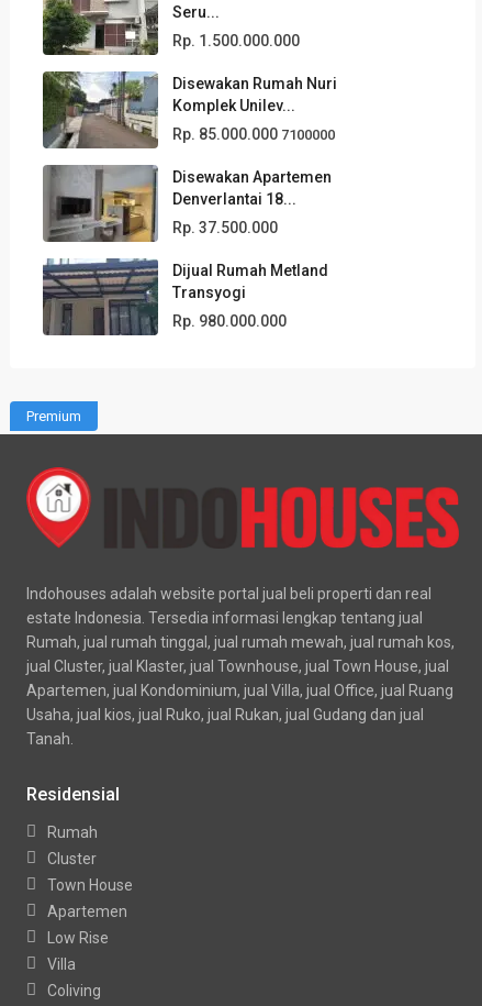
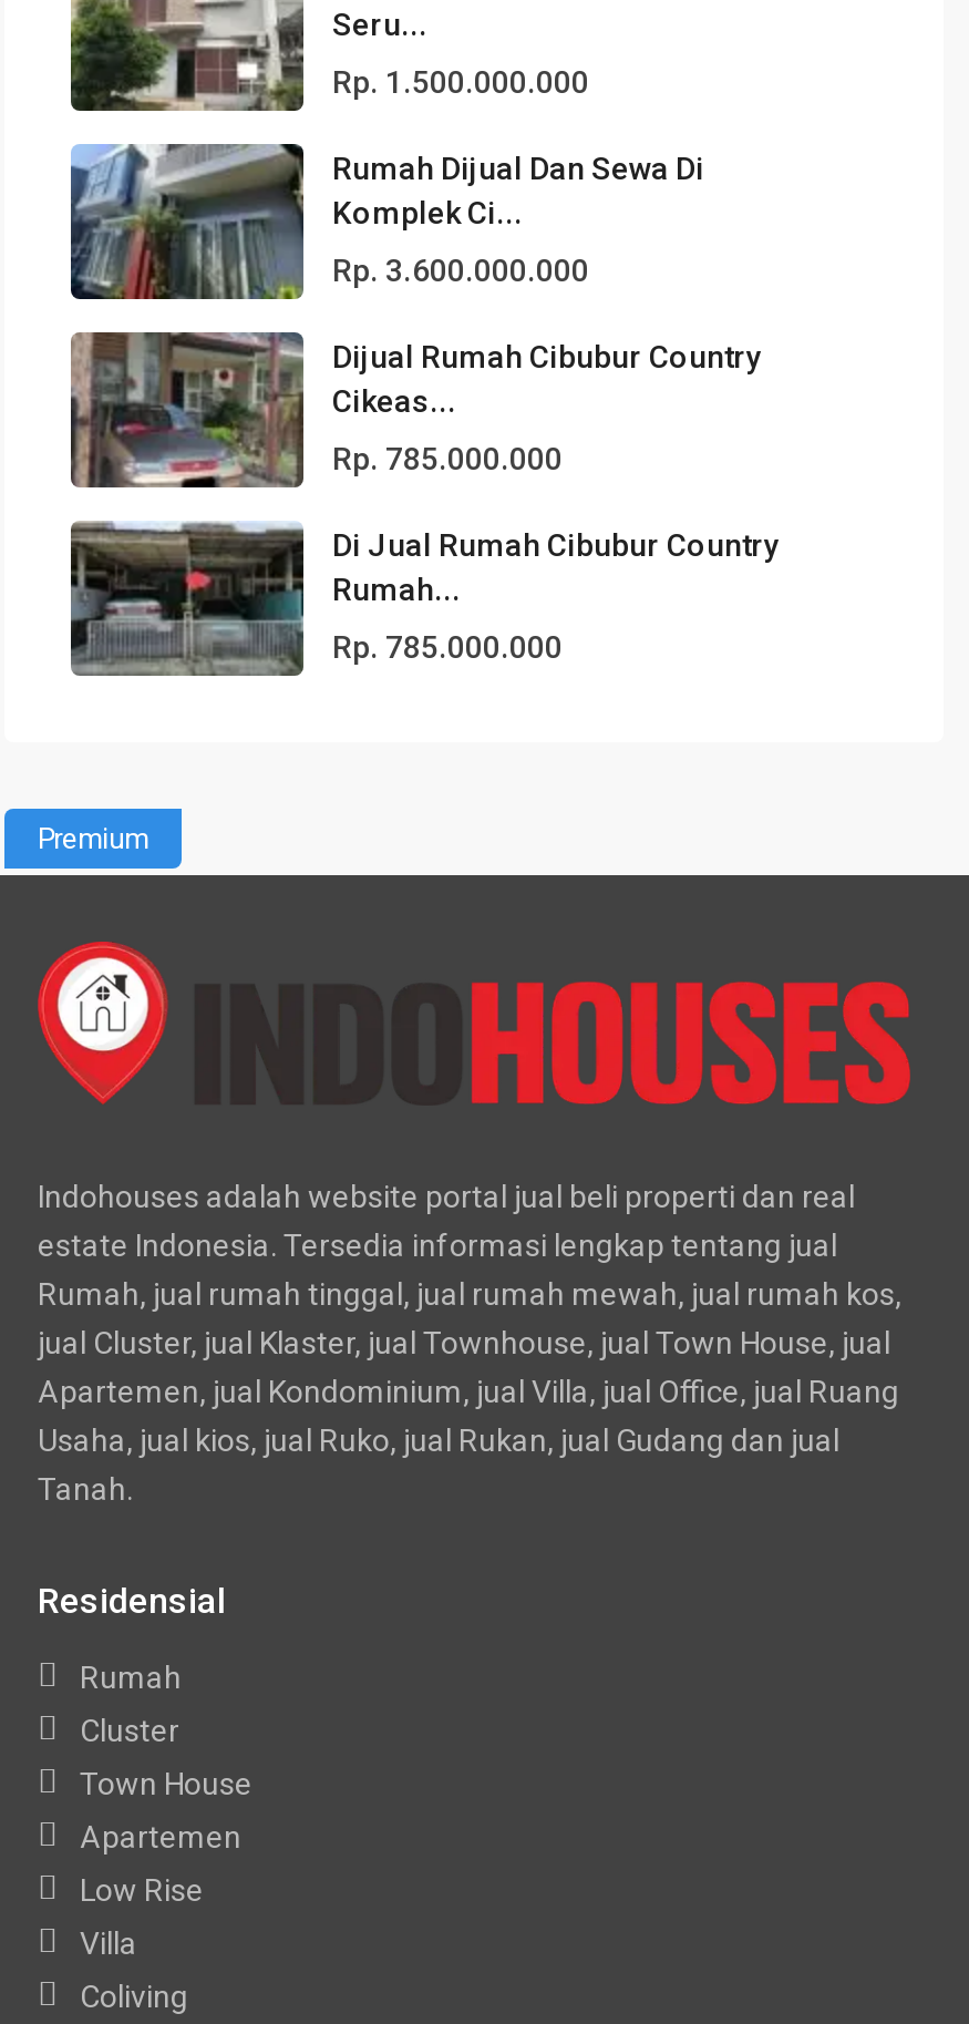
- [image]
- Disewakan Rumah Nuri
- Komplek Unilev...
+ [image]
+ Rumah Dijual Dan Sewa Di
+ Komplek Ci...

- Rp. 85.000.000 7100000
+ Rp. 3.600.000.000

- [image]
- Disewakan Apartemen
- Denverlantai 18...
+ [image]
+ Dijual Rumah Cibubur Country
+ Cikeas...

- Rp. 37.500.000
+ Rp. 785.000.000

- [image]
- Dijual Rumah Metland
- Transyogi
+ [image]
+ Di Jual Rumah Cibubur Country
+ Rumah...

- Rp. 980.000.000
+ Rp. 785.000.000
